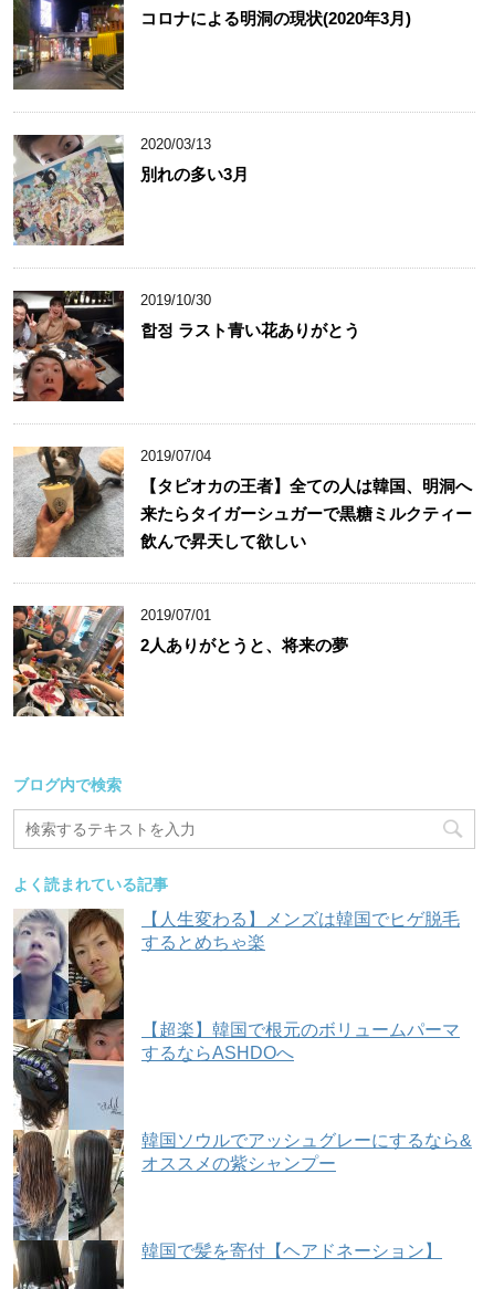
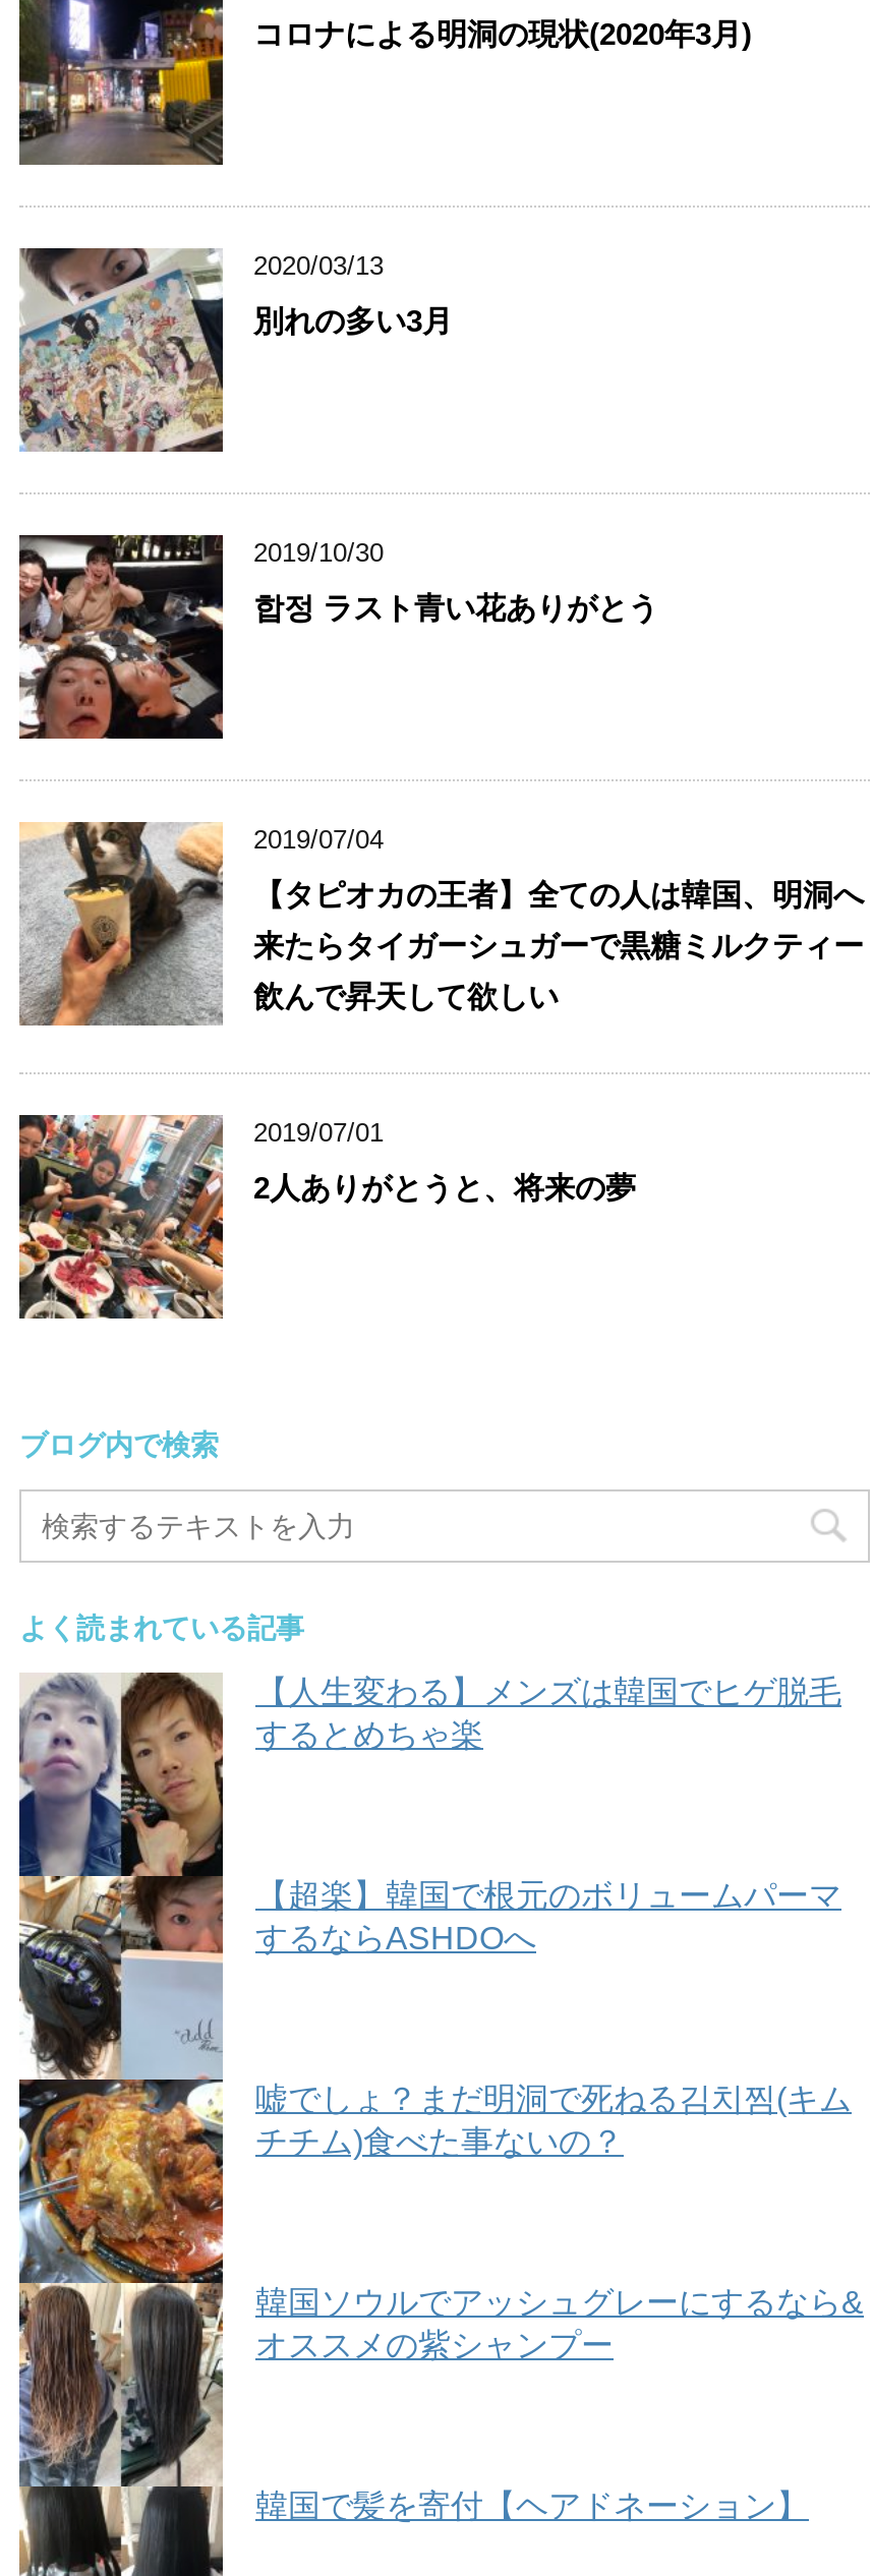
+ [image]
+ 嘘でしょ？まだ明洞で死ねる김치찜(キム
+ チチム)食べた事ないの？
